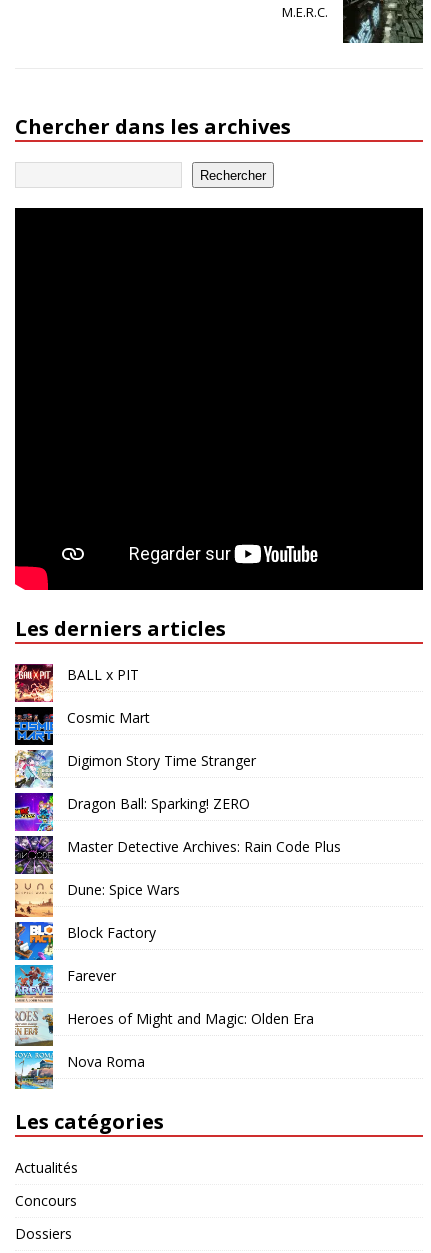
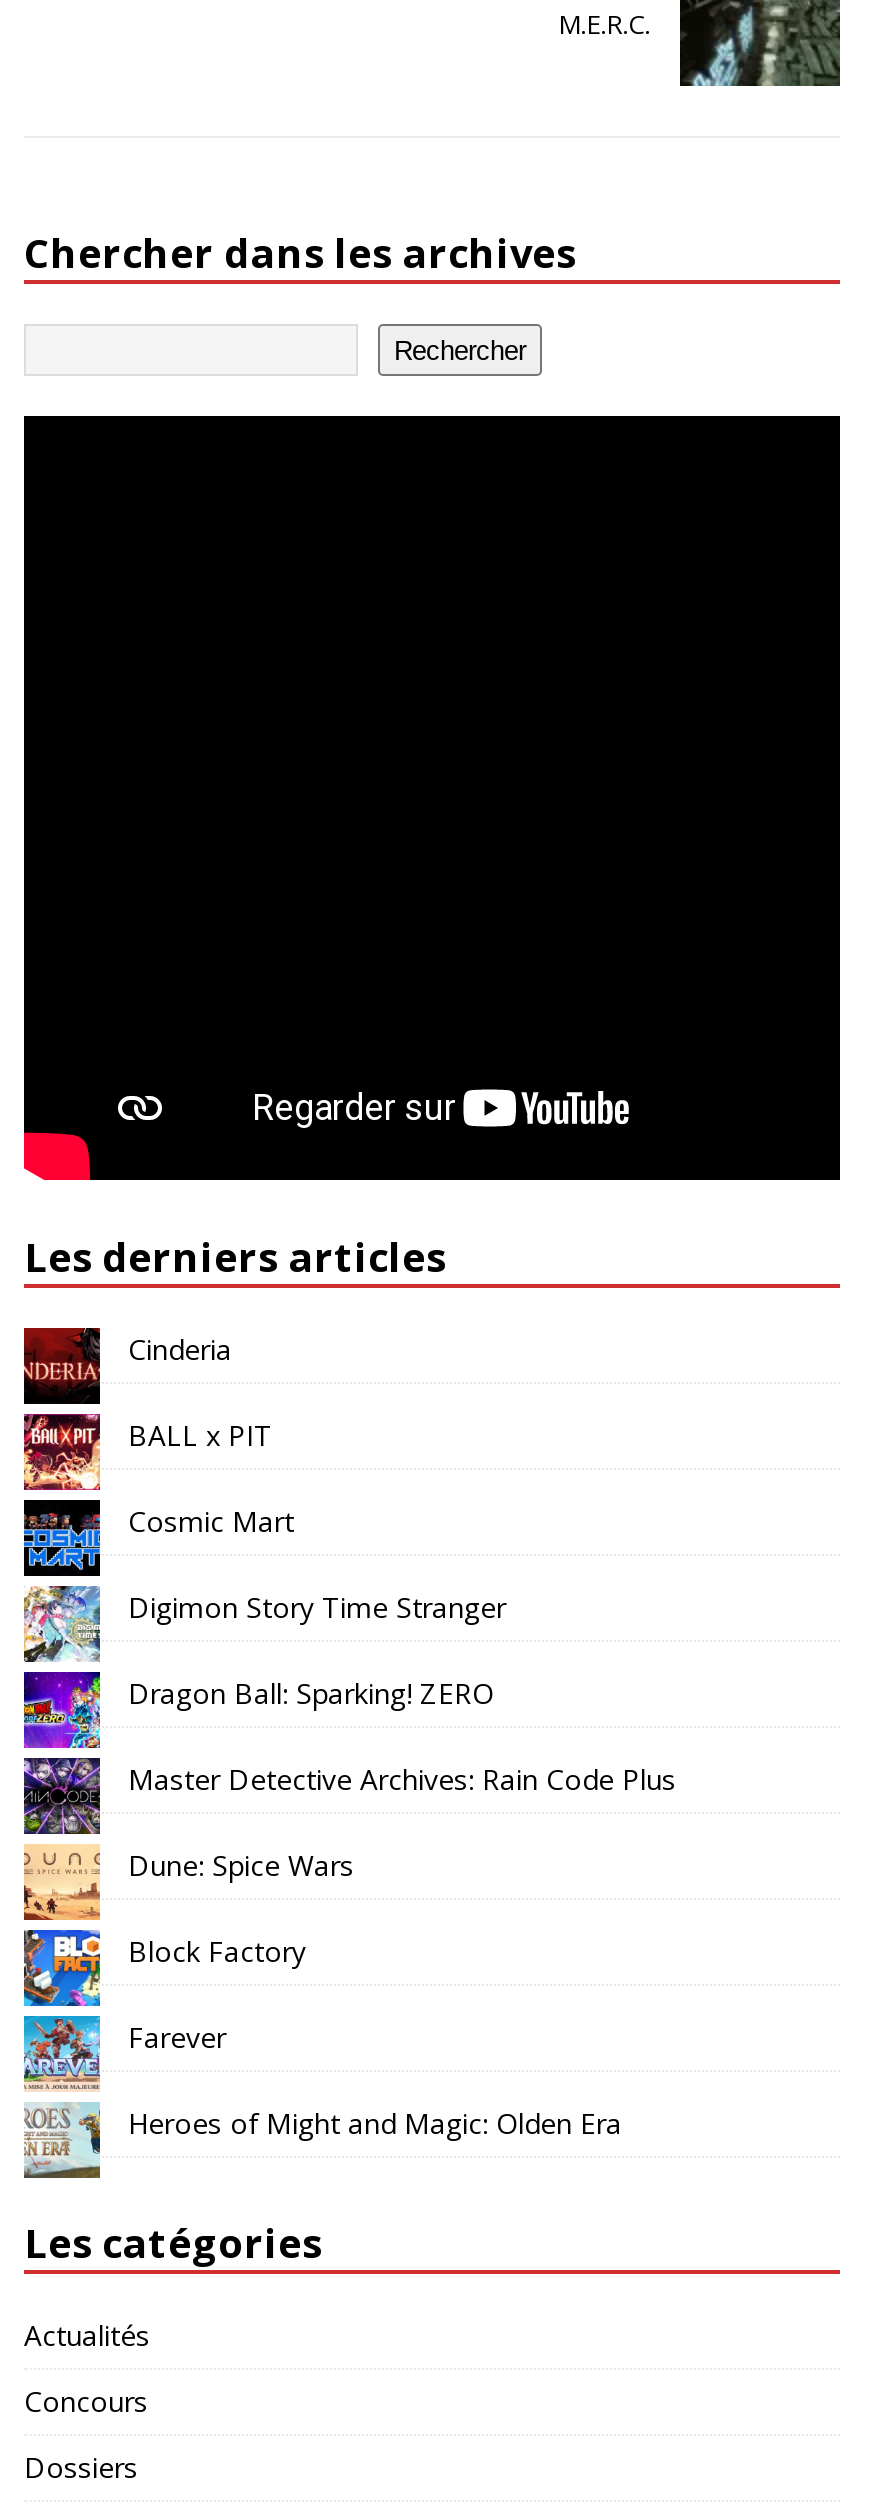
+ [image]
+ Cinderia

moved down: BALL x PIT | Cosmic Mart | Digimon Story Time Stranger | ... | Farever | Heroes of Might and Magic: Olden Era

- [image]
- Nova Roma
